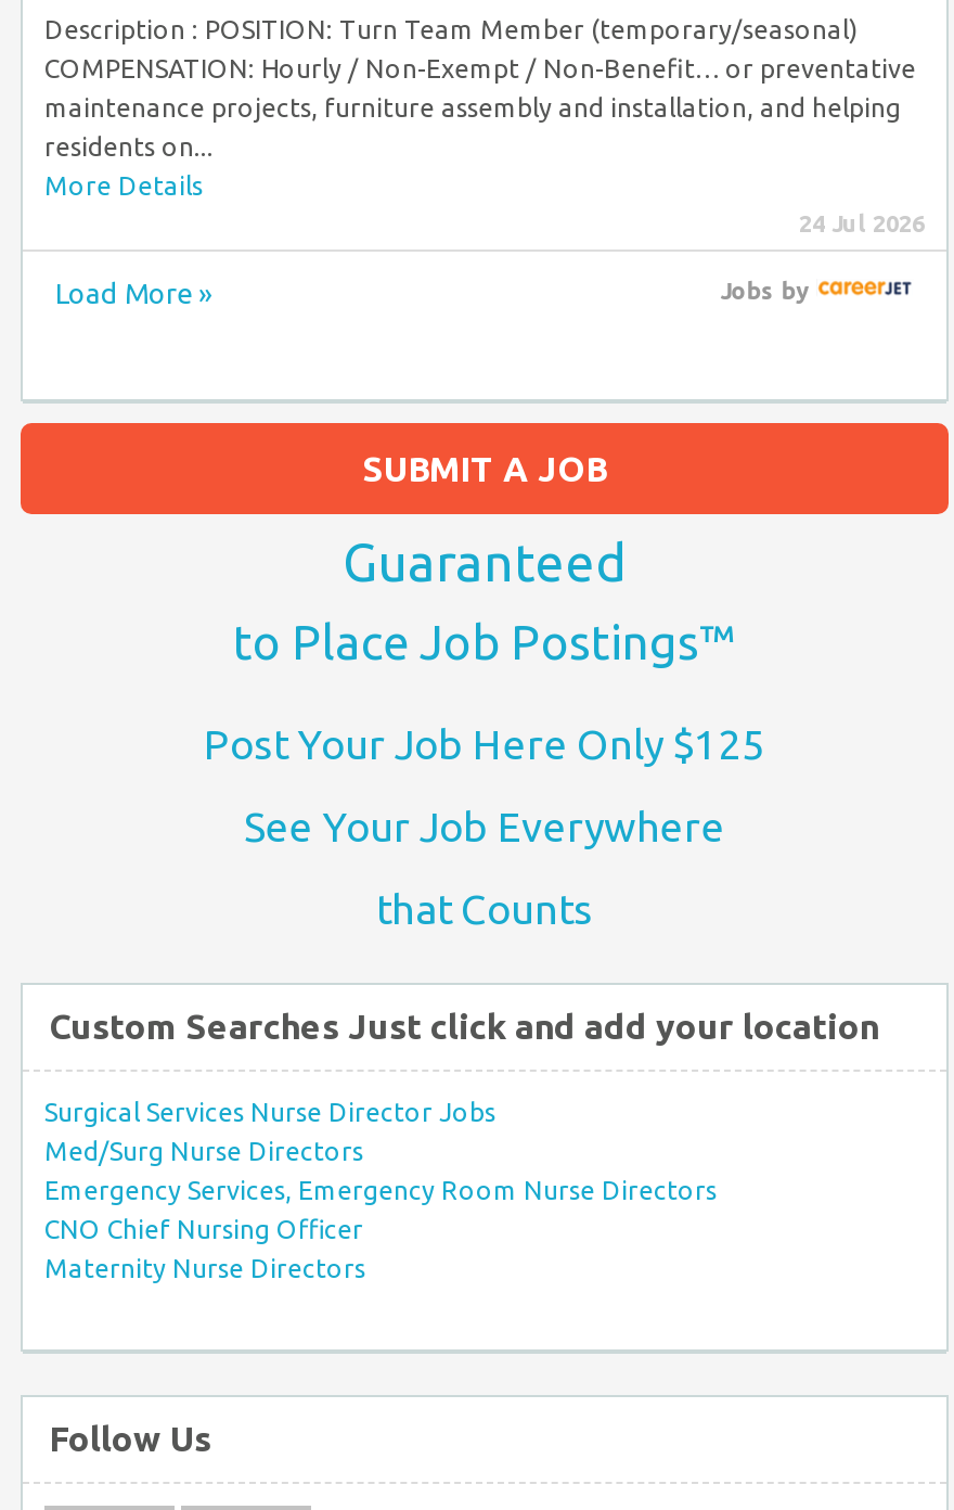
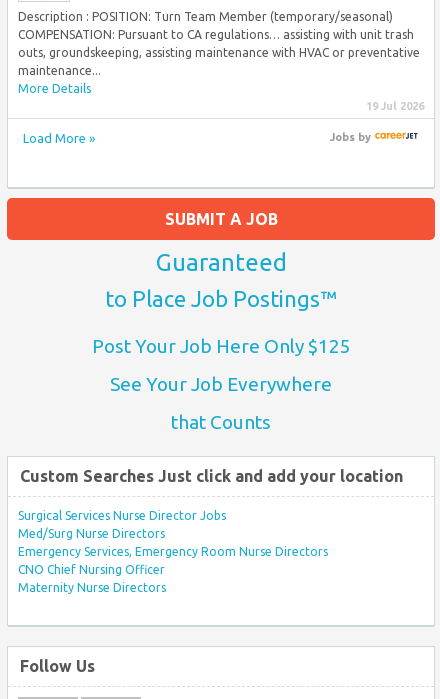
- COMPENSATION: Hourly / Non-Exempt / Non-Benefit… or preventative
- maintenance projects, furniture assembly and installation, and helping
- residents on...
+ COMPENSATION: Pursuant to CA regulations… assisting with unit trash
+ outs, groundskeeping, assisting maintenance with HVAC or preventative
+ maintenance...

- 24 Jul 2026
+ 19 Jul 2026
